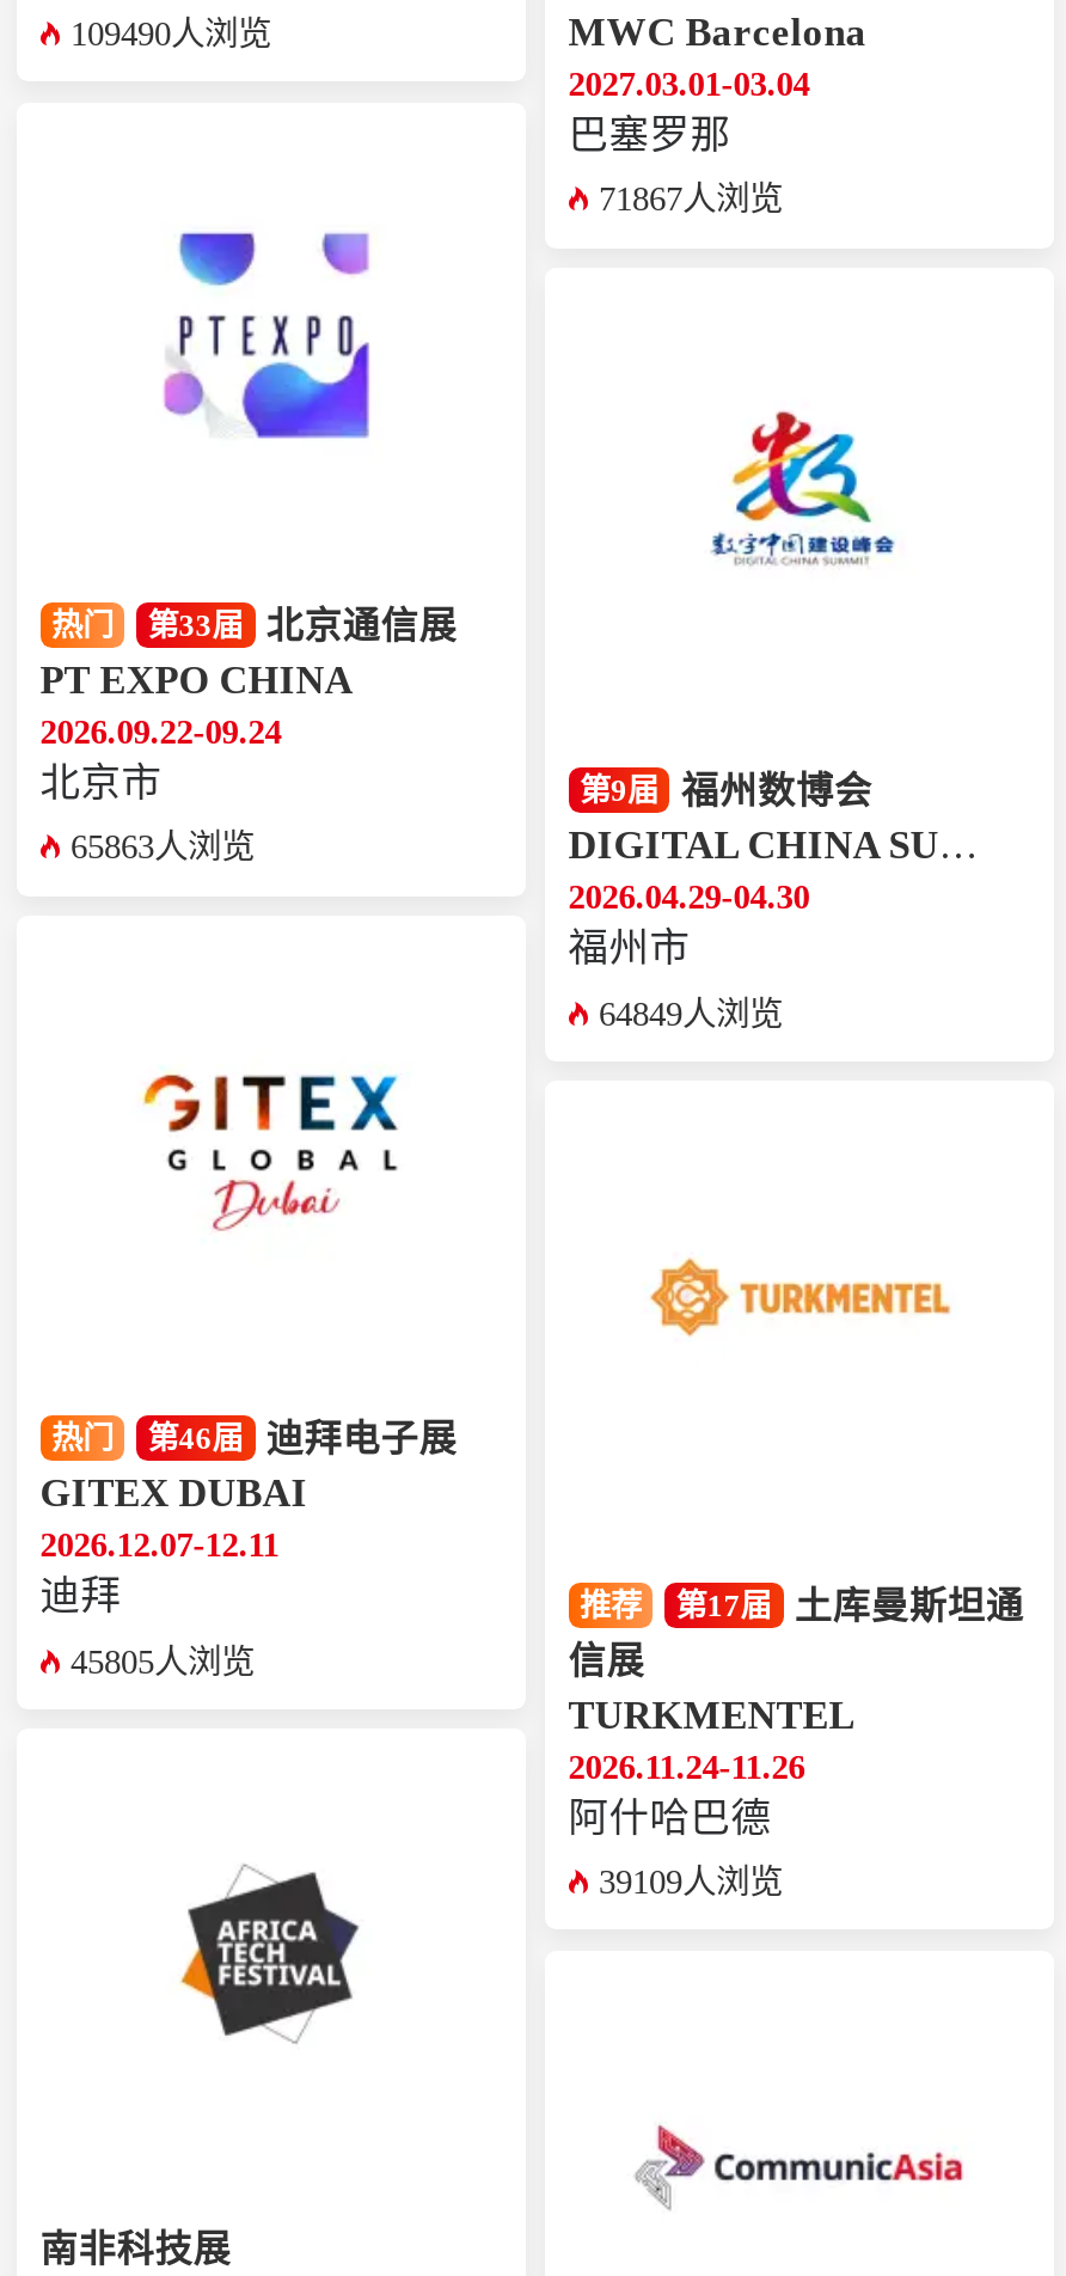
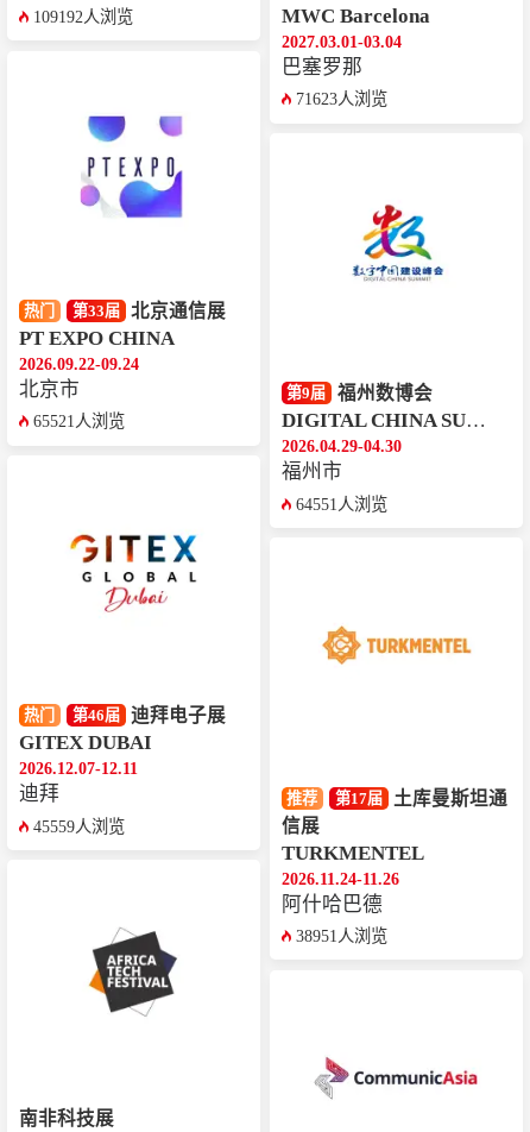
- 109490人浏览
+ 109192人浏览

- 71867人浏览
+ 71623人浏览

- 65863人浏览
+ 65521人浏览

- 64849人浏览
+ 64551人浏览

- 45805人浏览
+ 45559人浏览

- 39109人浏览
+ 38951人浏览
